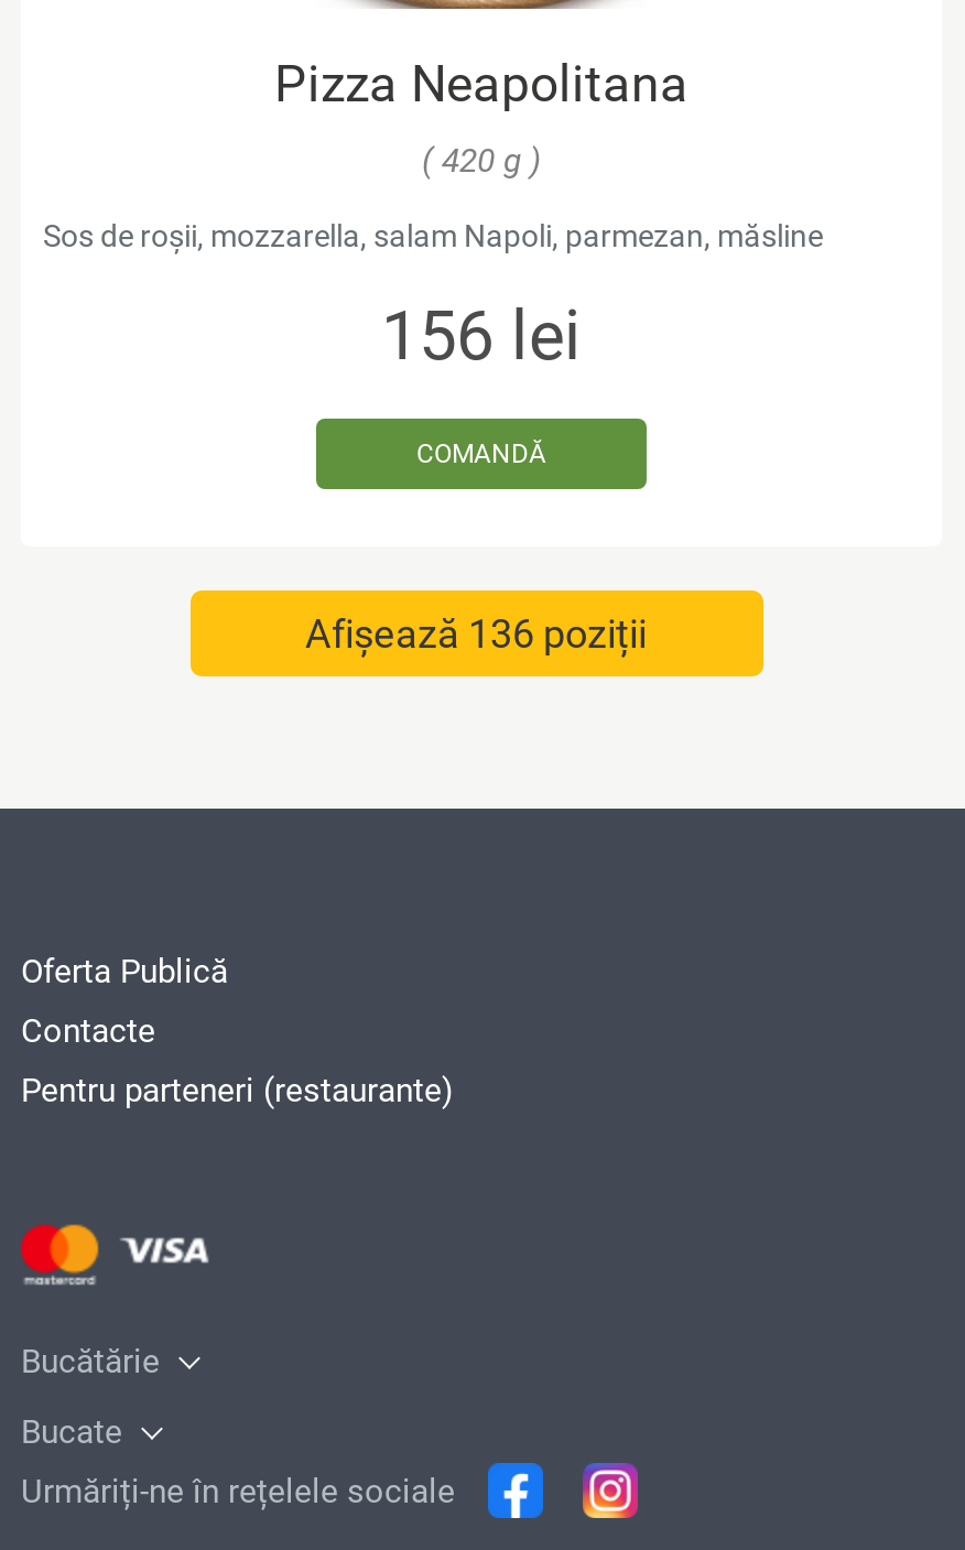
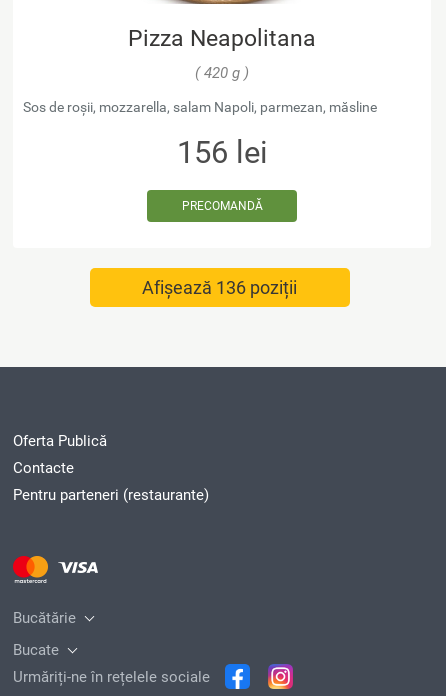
- COMANDĂ
+ PRECOMANDĂ
